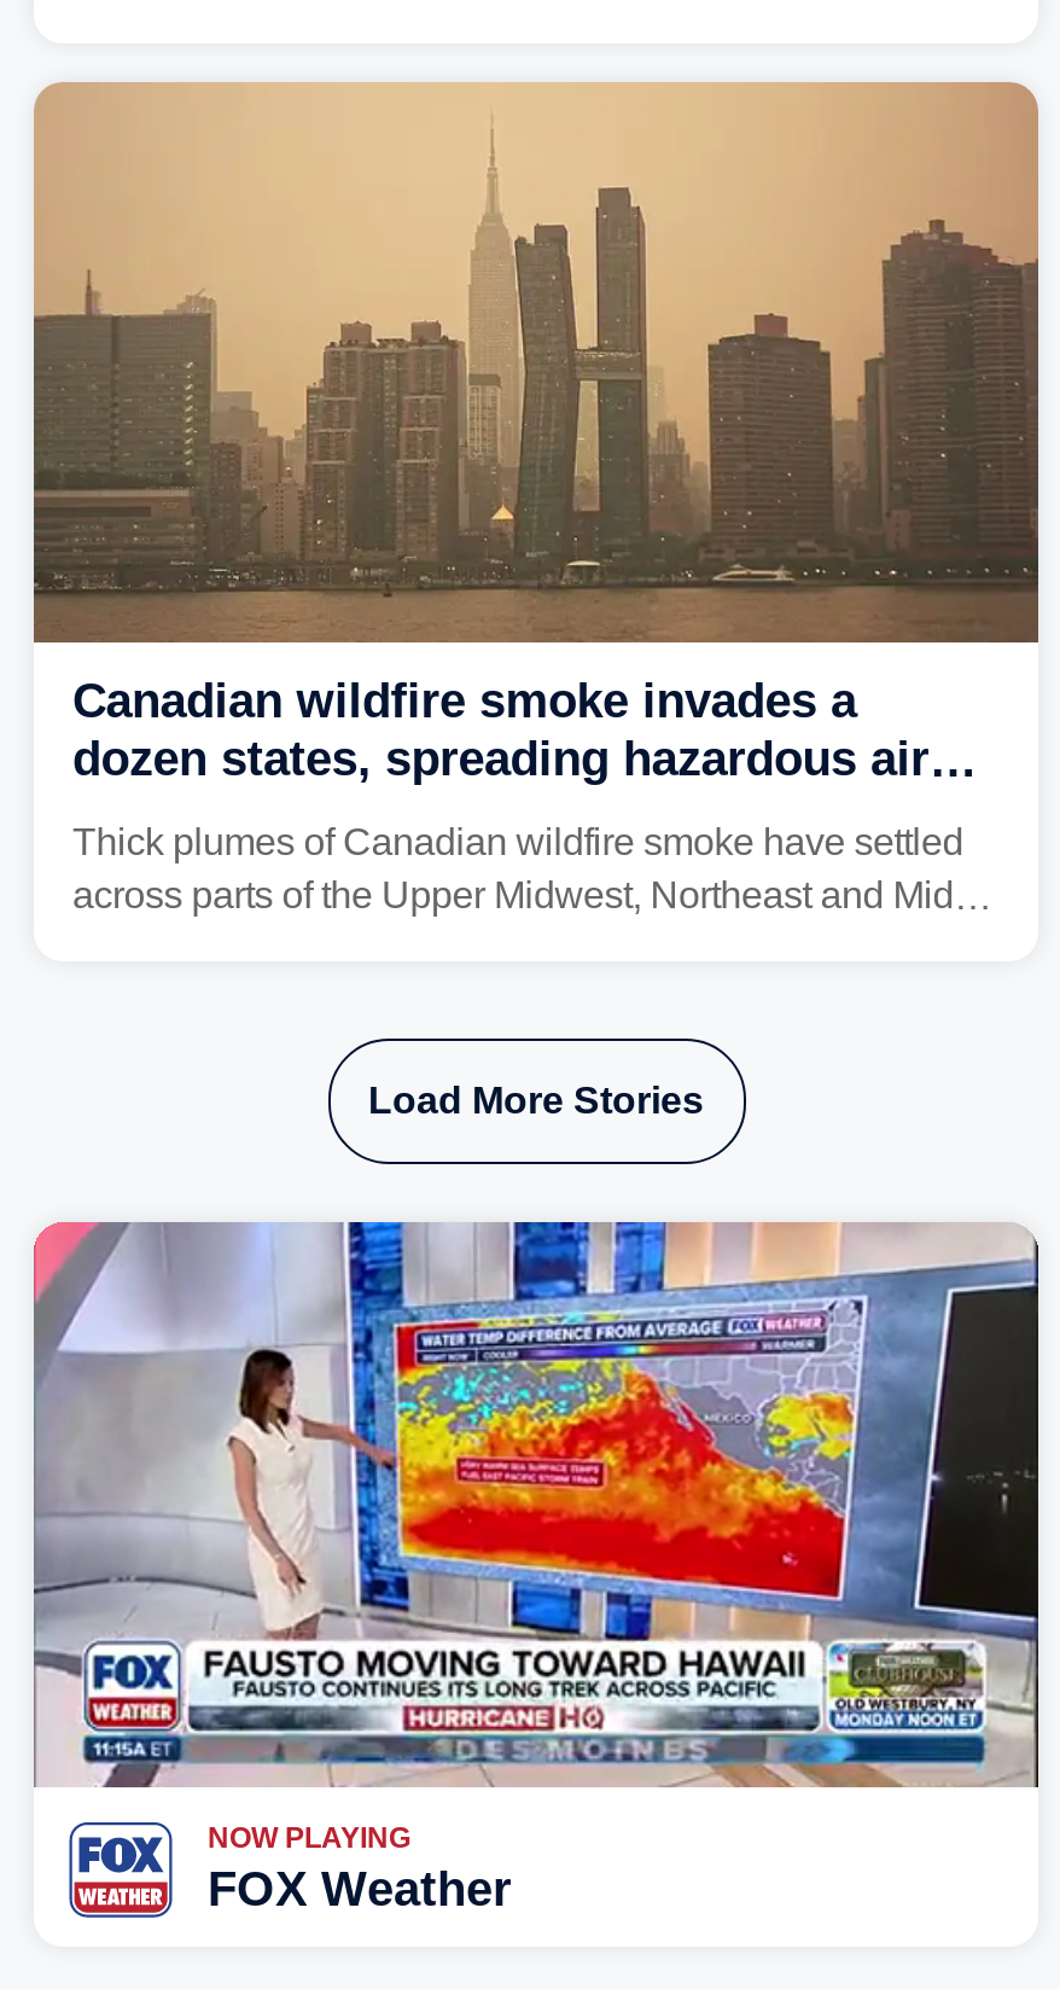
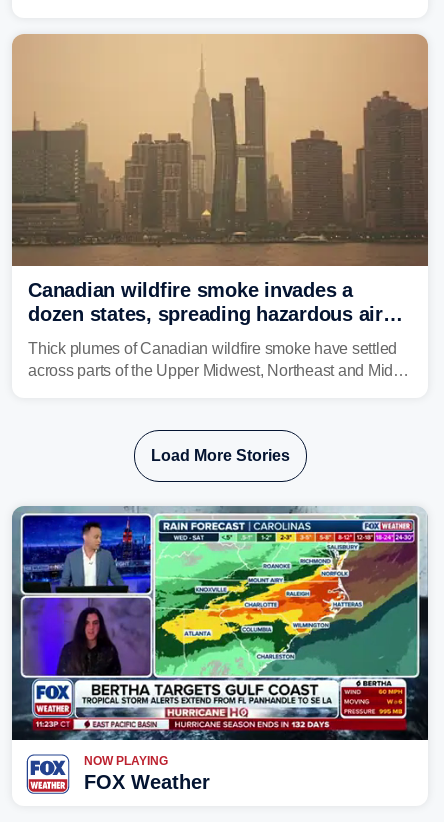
- [image]
+ [image]
